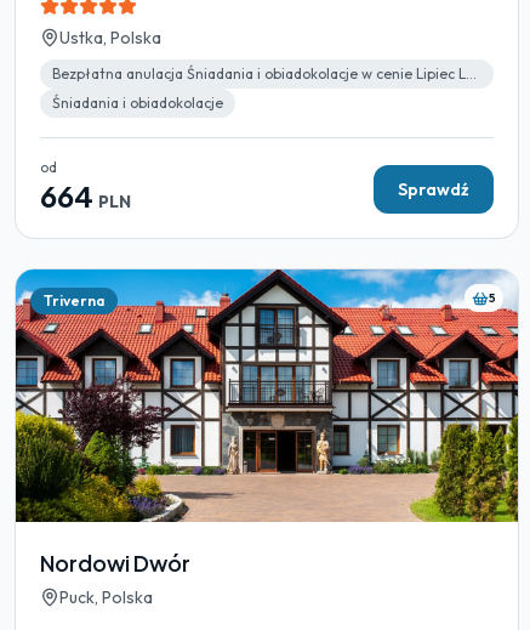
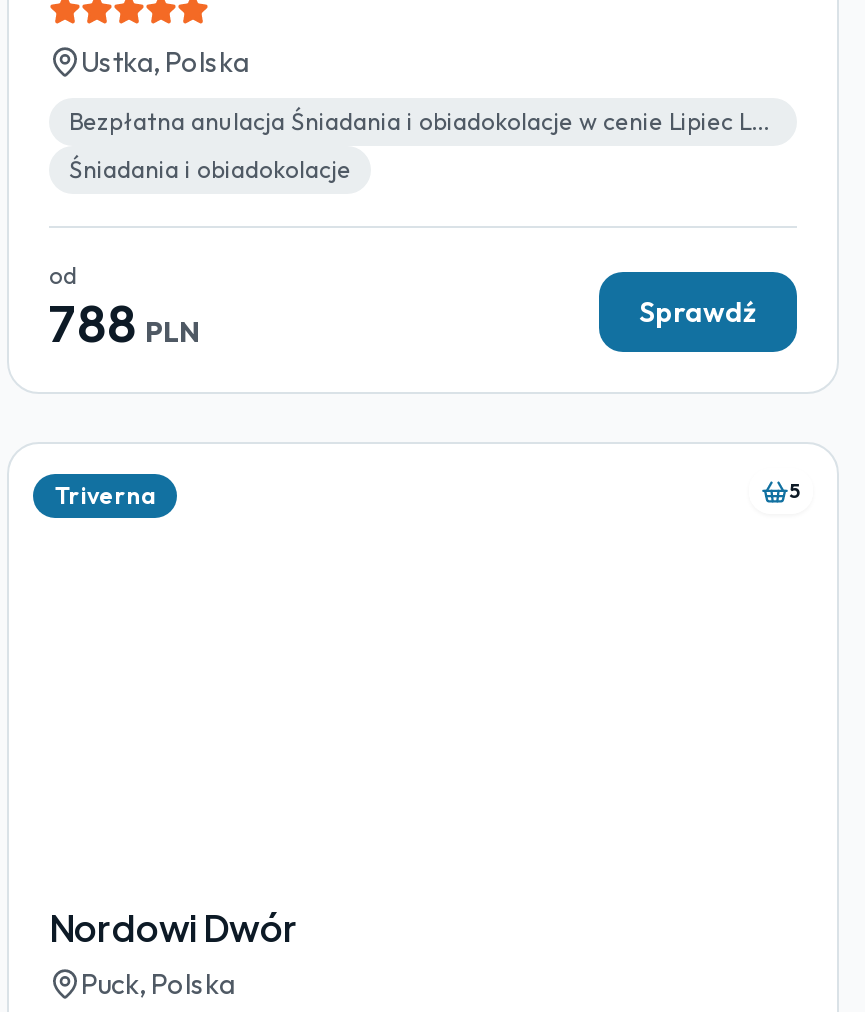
- 664 PLN
+ 788 PLN

- [image]
